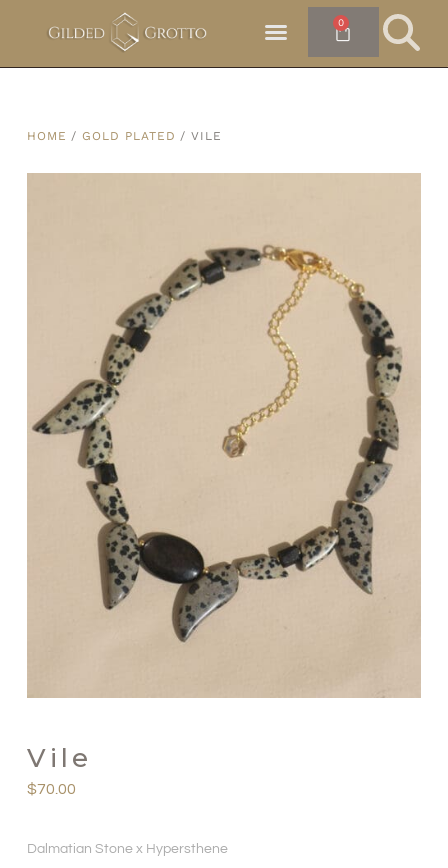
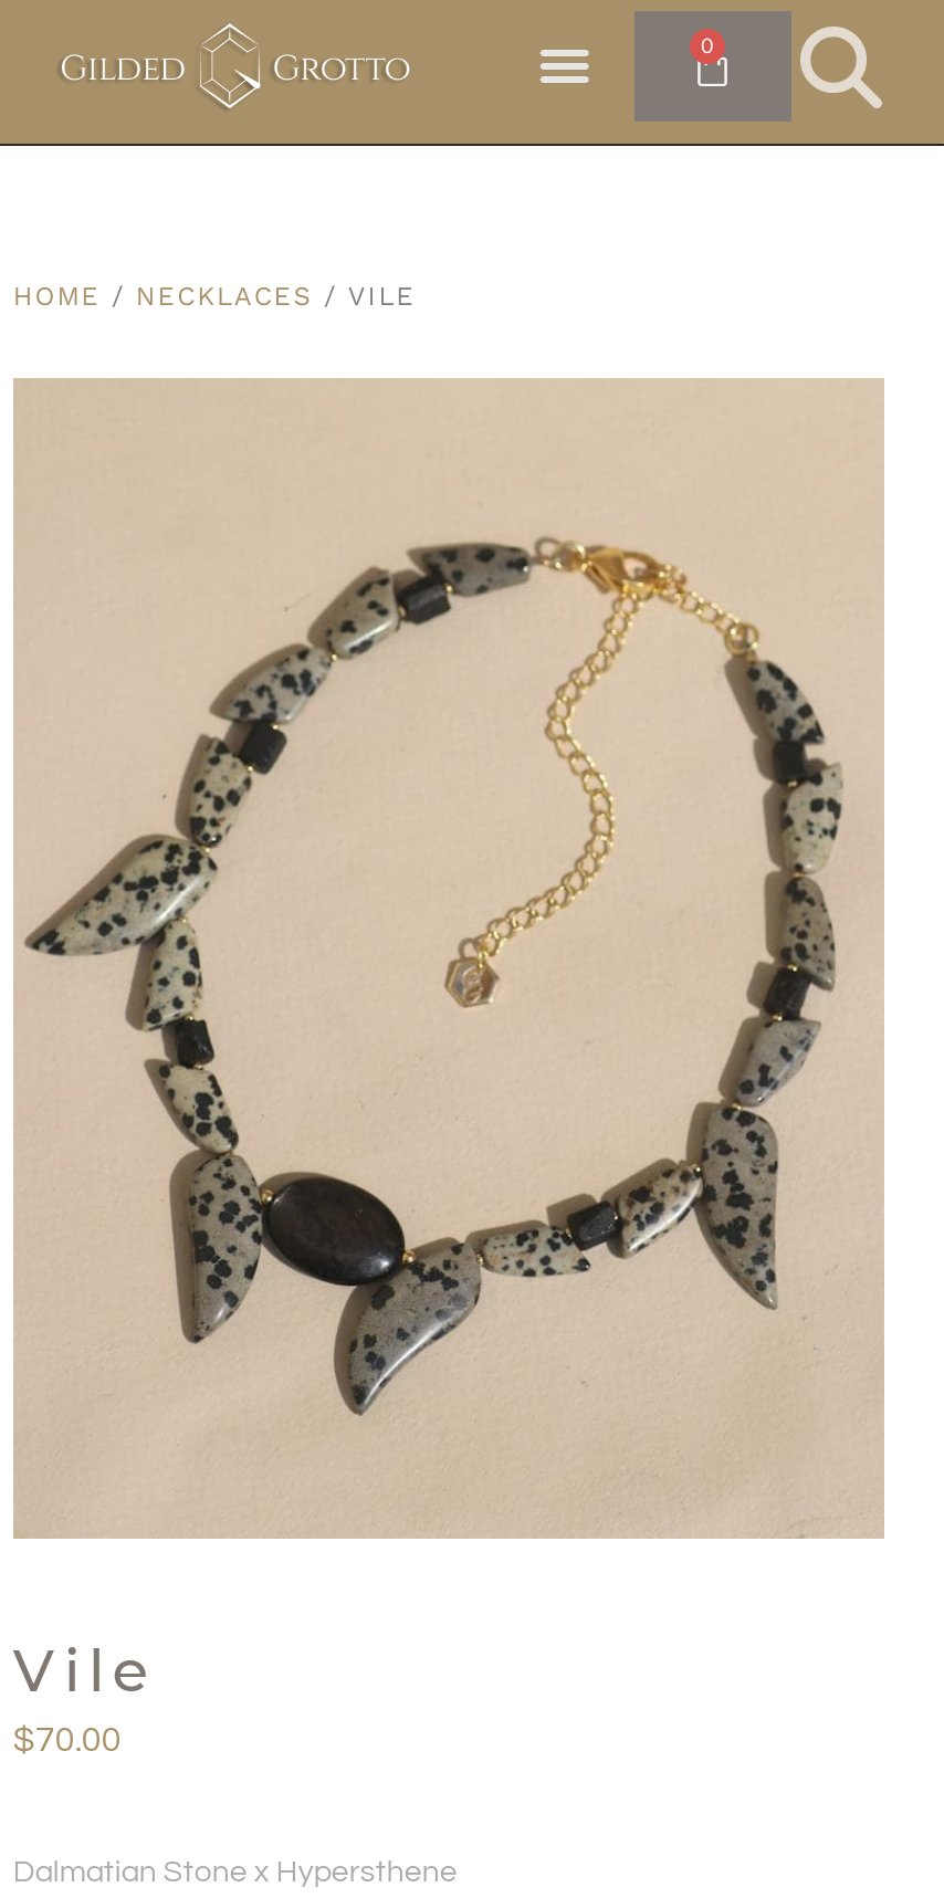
- HOME / GOLD PLATED / VILE
+ HOME / NECKLACES / VILE
